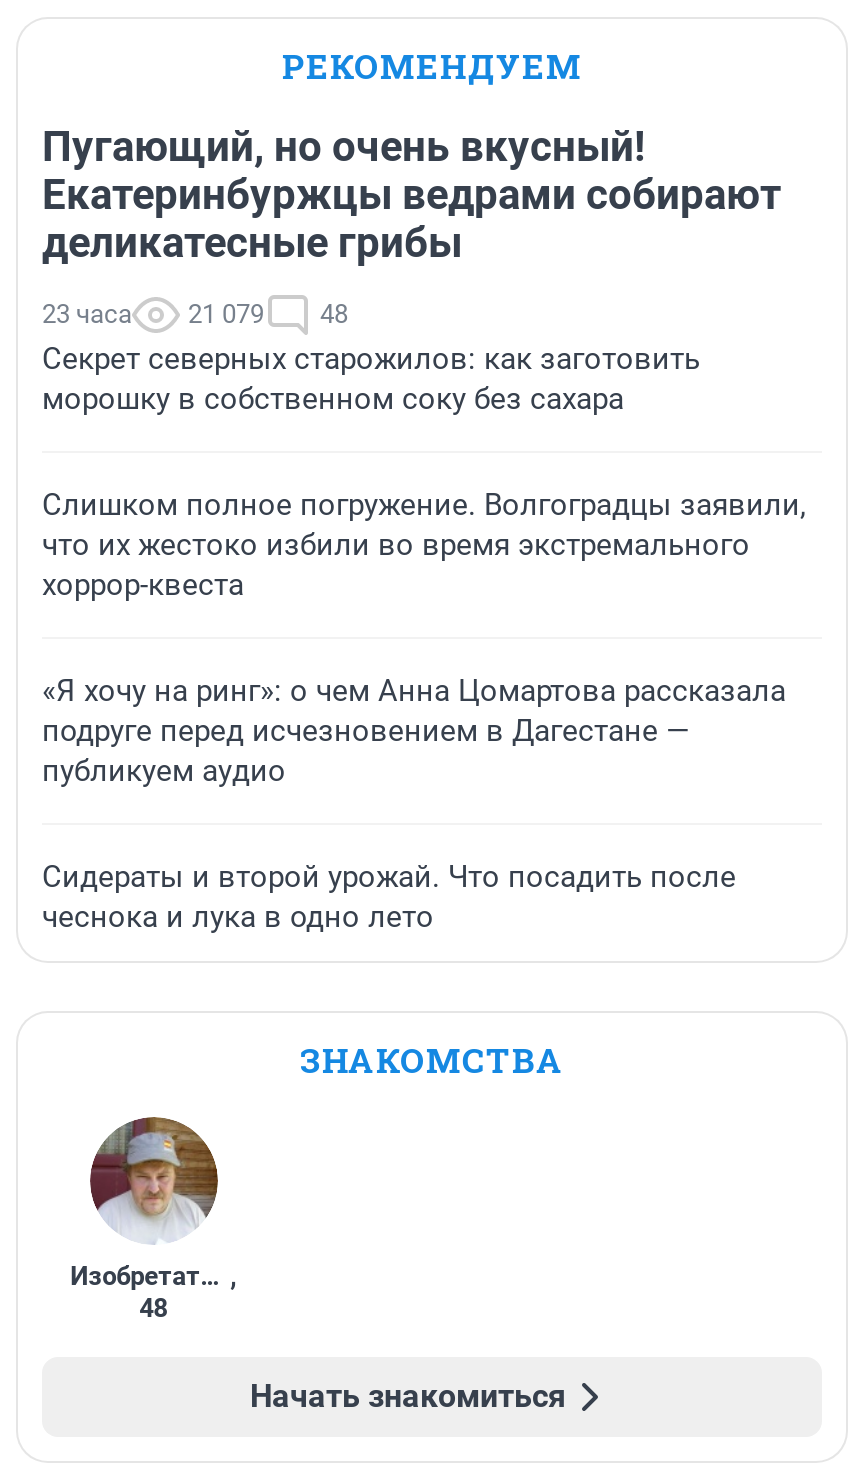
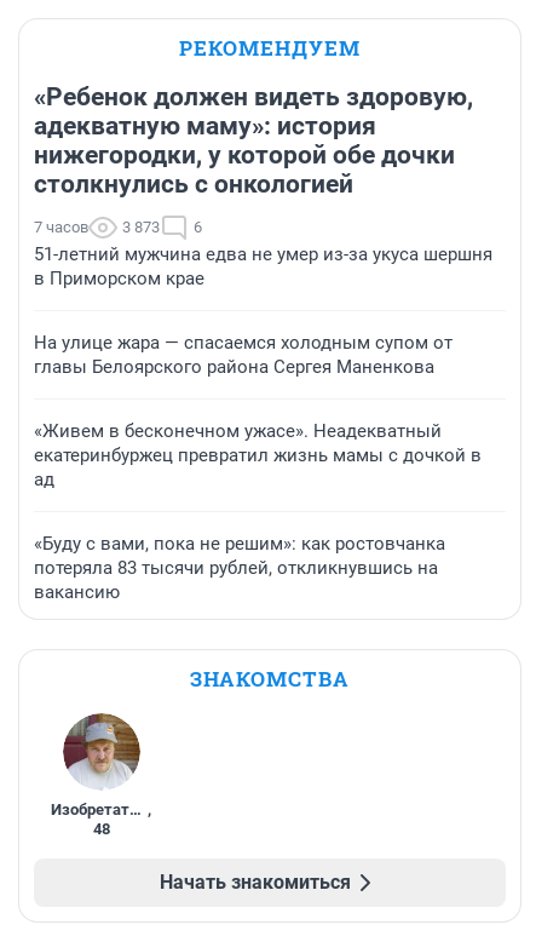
- Пугающий, но очень вкусный!
- Екатеринбуржцы ведрами собирают
- деликатесные грибы
+ «Ребенок должен видеть здоровую,
+ адекватную маму»: история
+ нижегородки, у которой обе дочки
+ столкнулись с онкологией

- 23 часа
- 21 079
- 48
- Секрет северных старожилов: как заготовить
- морошку в собственном соку без сахара
+ 7 часов
+ 3 873
+ 6
+ 51-летний мужчина едва не умер из-за укуса шершня
+ в Приморском крае

- Слишком полное погружение. Волгоградцы заявили,
- что их жестоко избили во время экстремального
- хоррор-квеста
+ На улице жара — спасаемся холодным супом от
+ главы Белоярского района Сергея Маненкова

- «Я хочу на ринг»: о чем Анна Цомартова рассказала
- подруге перед исчезновением в Дагестане —
- публикуем аудио
+ «Живем в бесконечном ужасе». Неадекватный
+ екатеринбуржец превратил жизнь мамы с дочкой в
+ ад

- Сидераты и второй урожай. Что посадить после
- чеснока и лука в одно лето
+ «Буду с вами, пока не решим»: как ростовчанка
+ потеряла 83 тысячи рублей, откликнувшись на
+ вакансию
